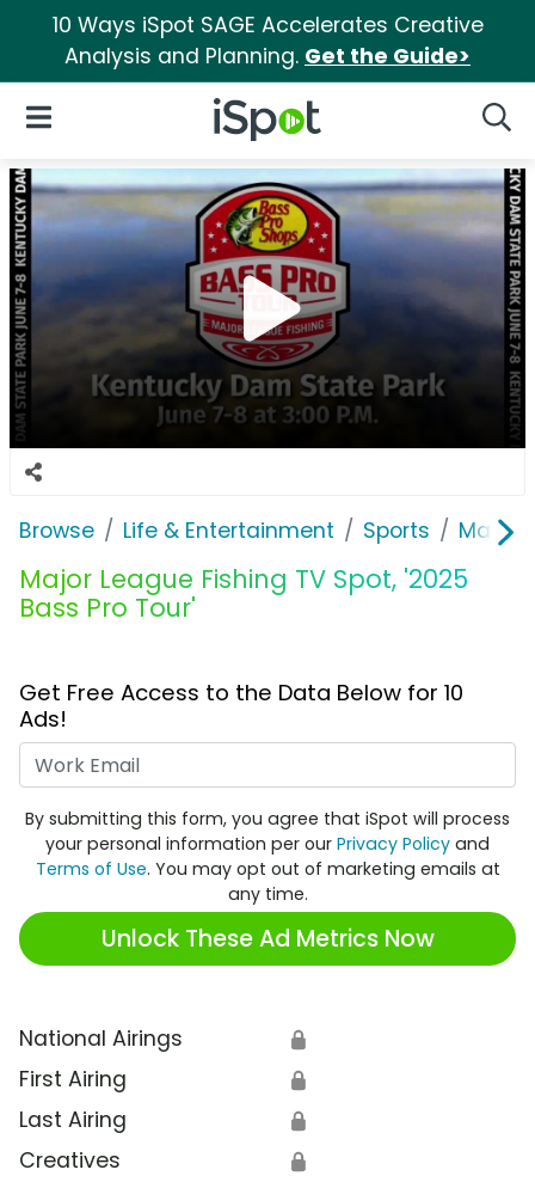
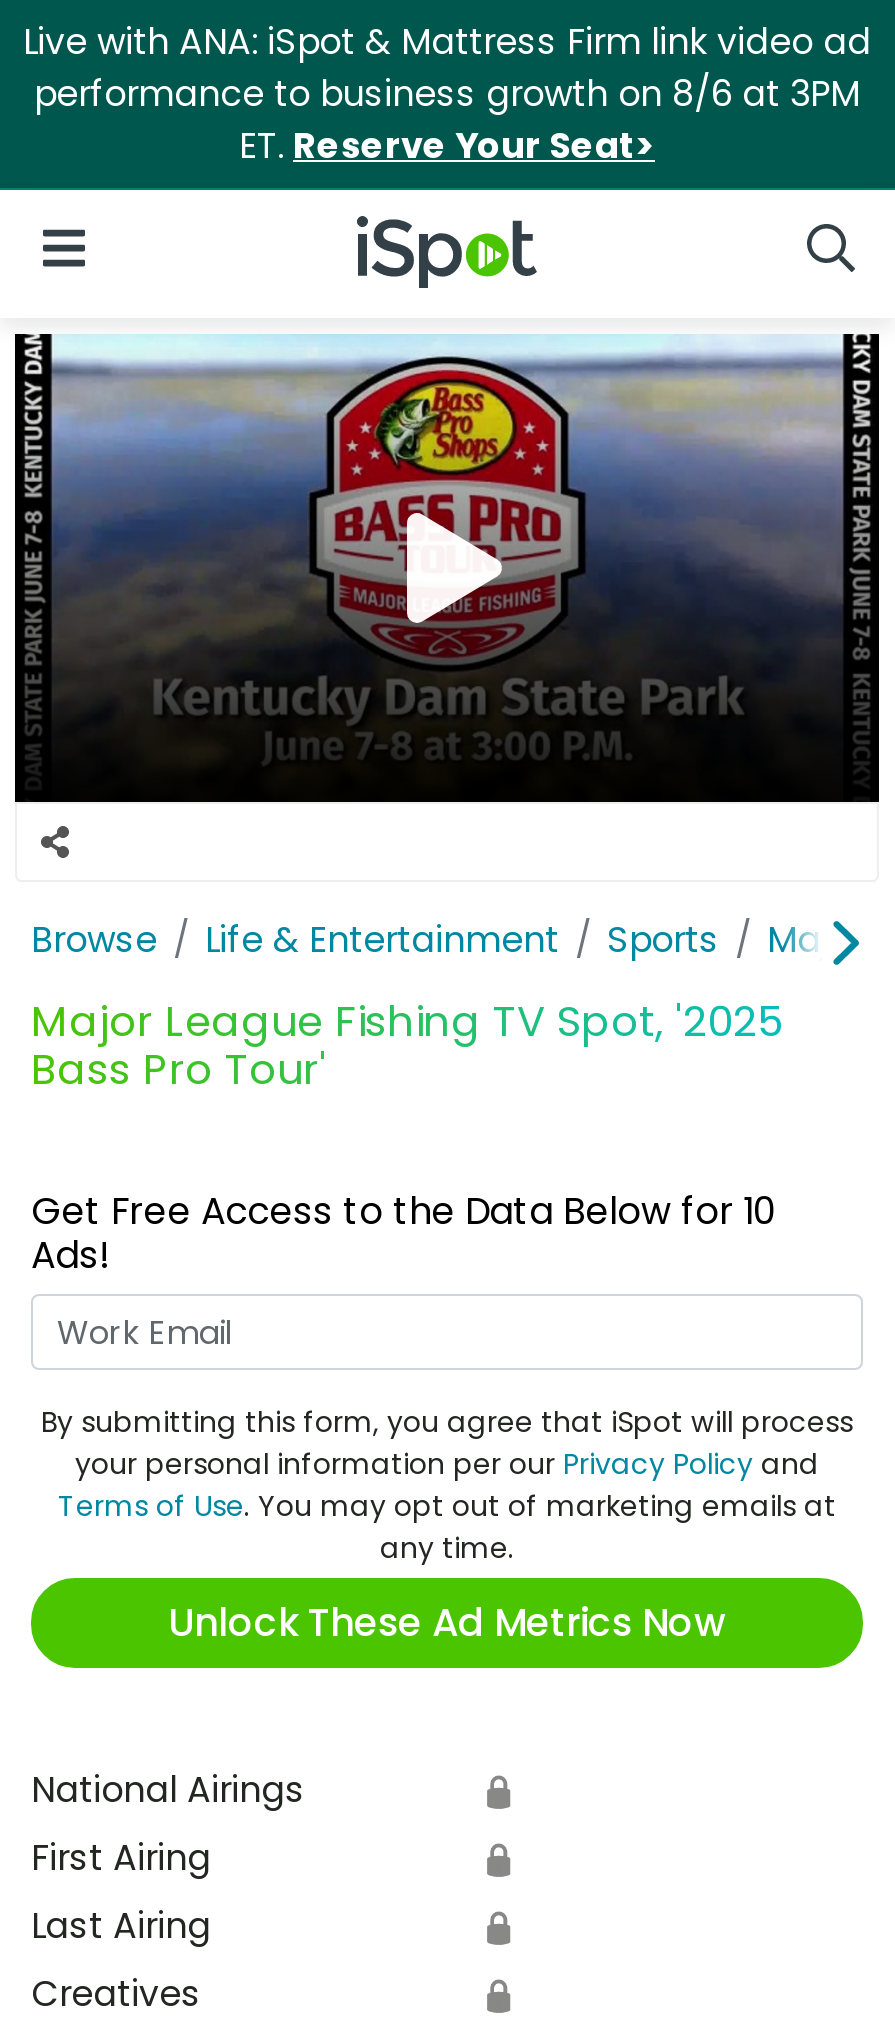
- 10 Ways iSpot SAGE Accelerates Creative
- Analysis and Planning. Get the Guide>
+ Live with ANA: iSpot & Mattress Firm link video ad
+ performance to business growth on 8/6 at 3PM
+ ET. Reserve Your Seat>
